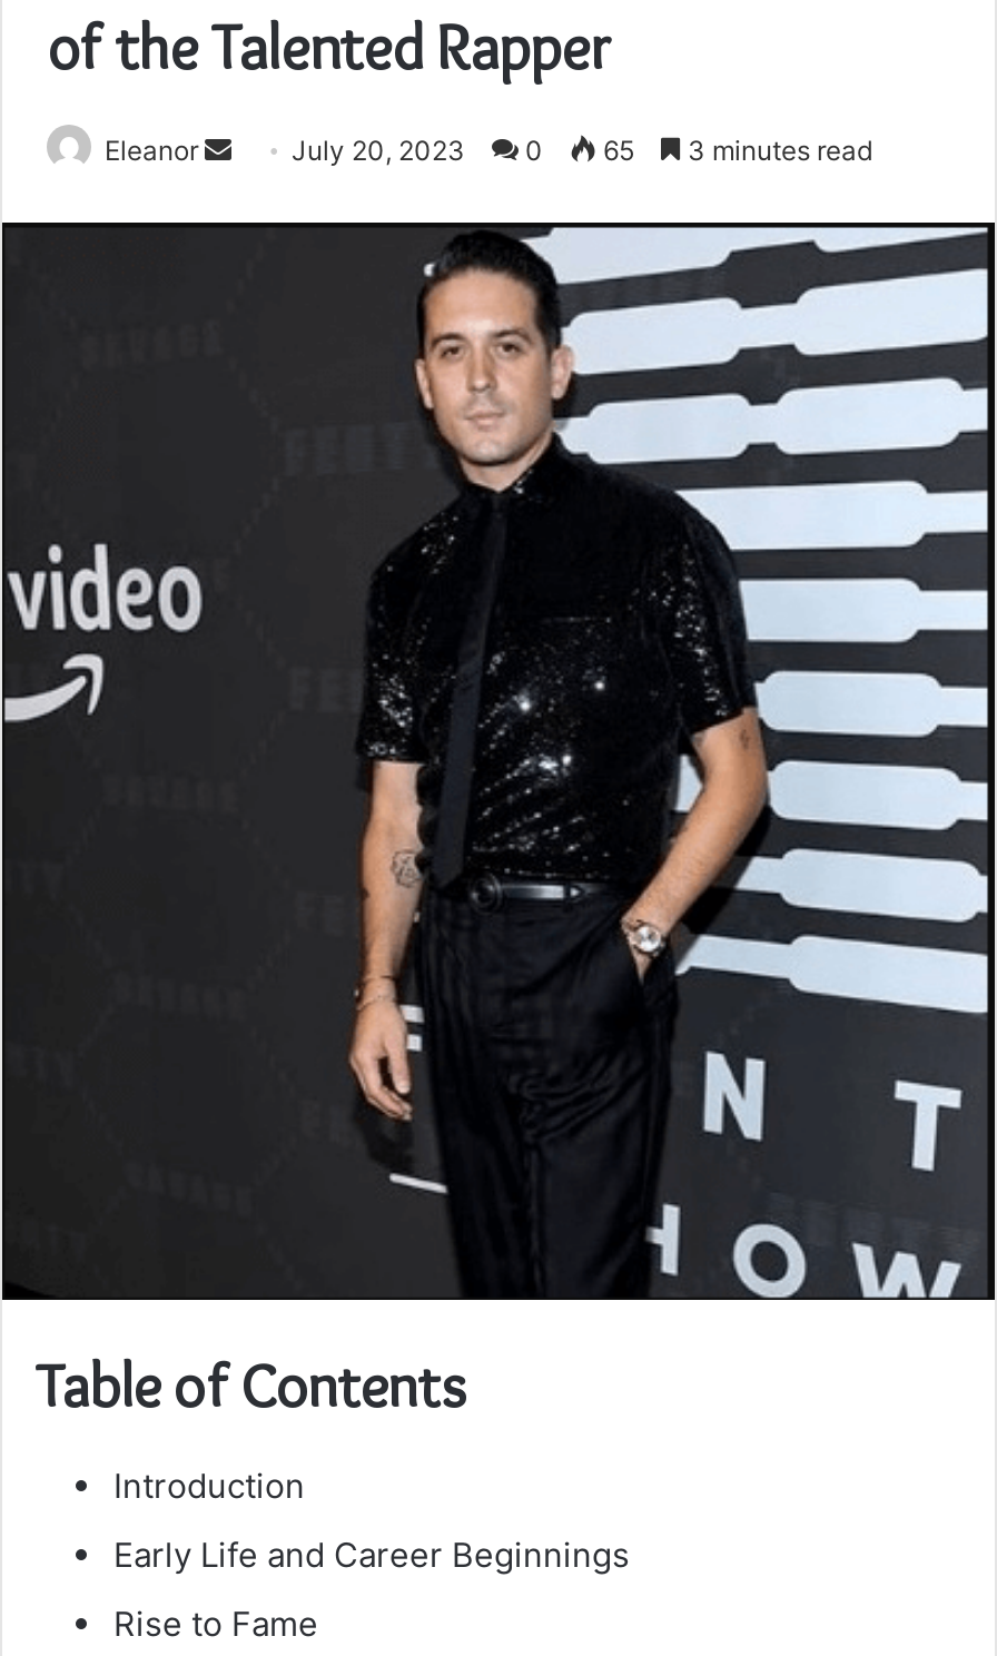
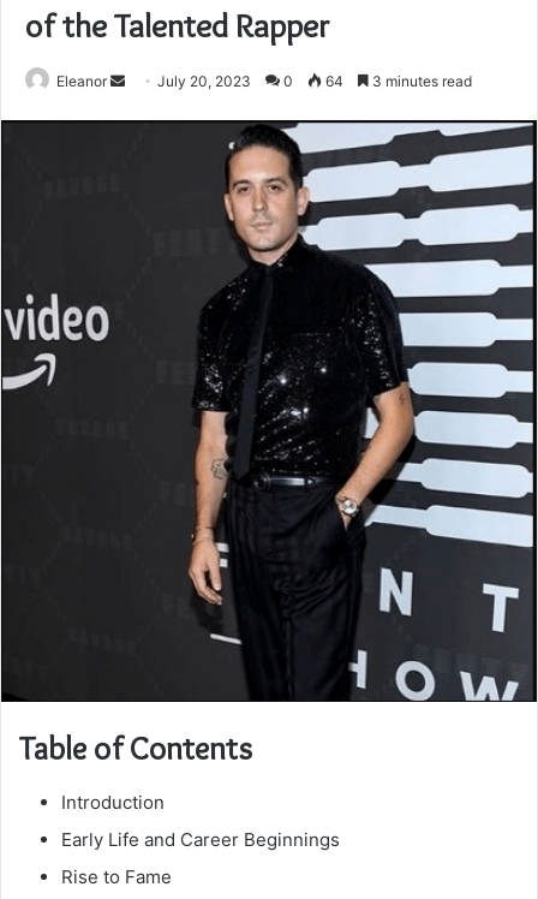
- 65
+ 64
